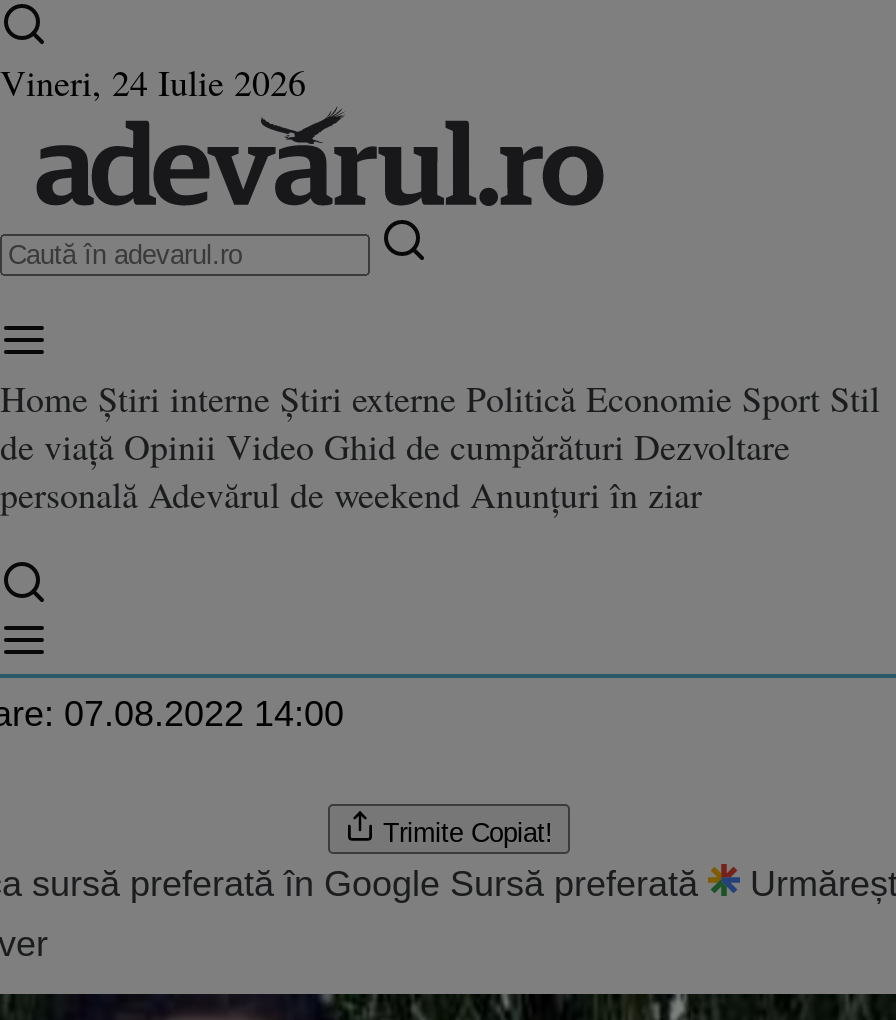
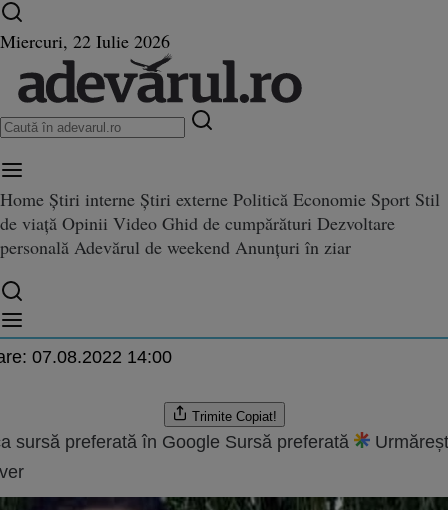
- Vineri, 24 Iulie 2026
+ Miercuri, 22 Iulie 2026
